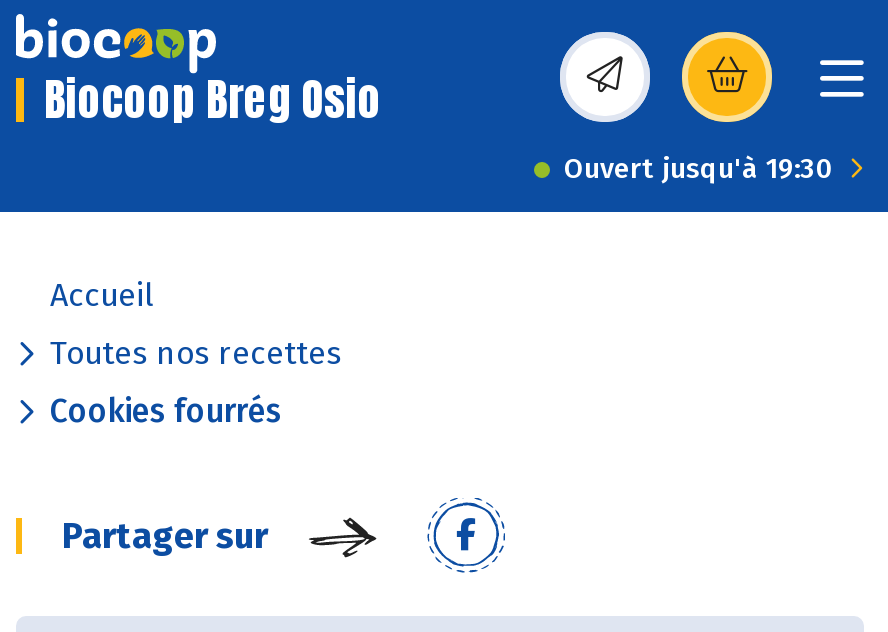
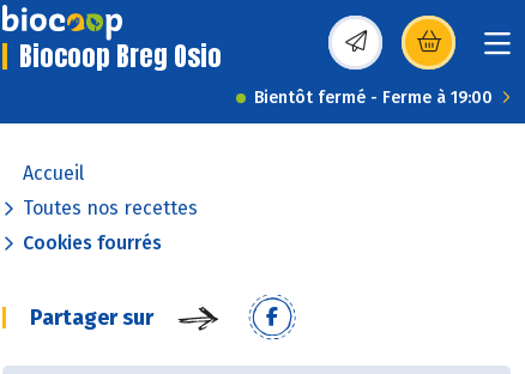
- Ouvert jusqu'à 19:30
+ Bientôt fermé - Ferme à 19:00
